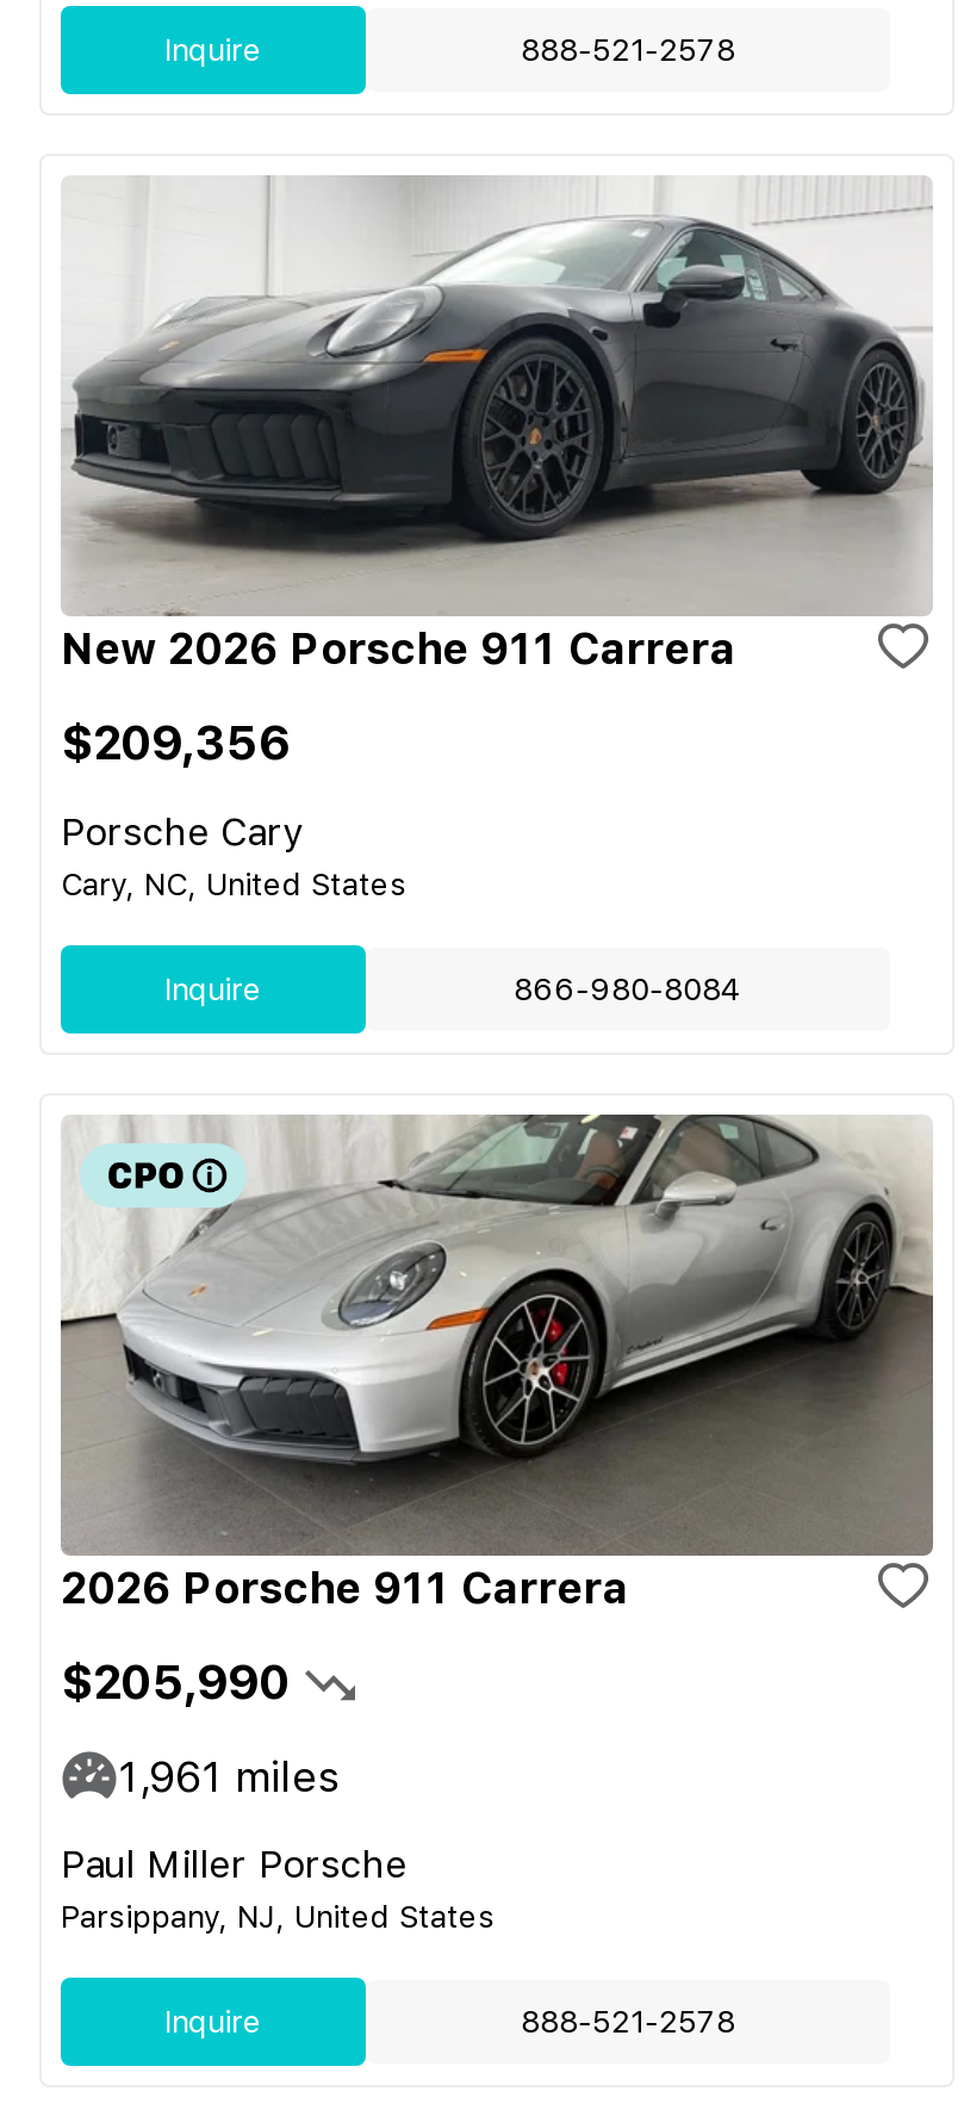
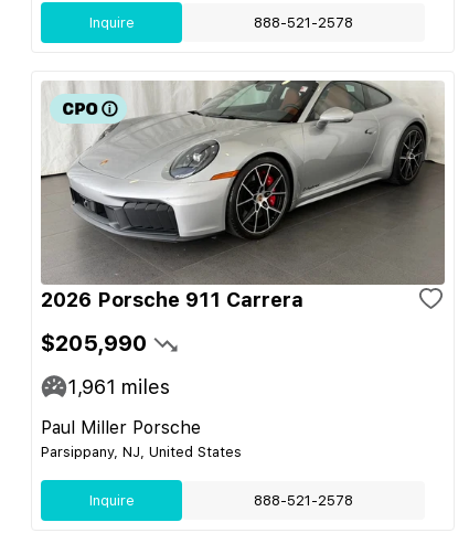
- [image]
- New 2026 Porsche 911 Carrera
- $209,356
- Porsche Cary
- Cary, NC, United States
- Inquire
- 866-980-8084
